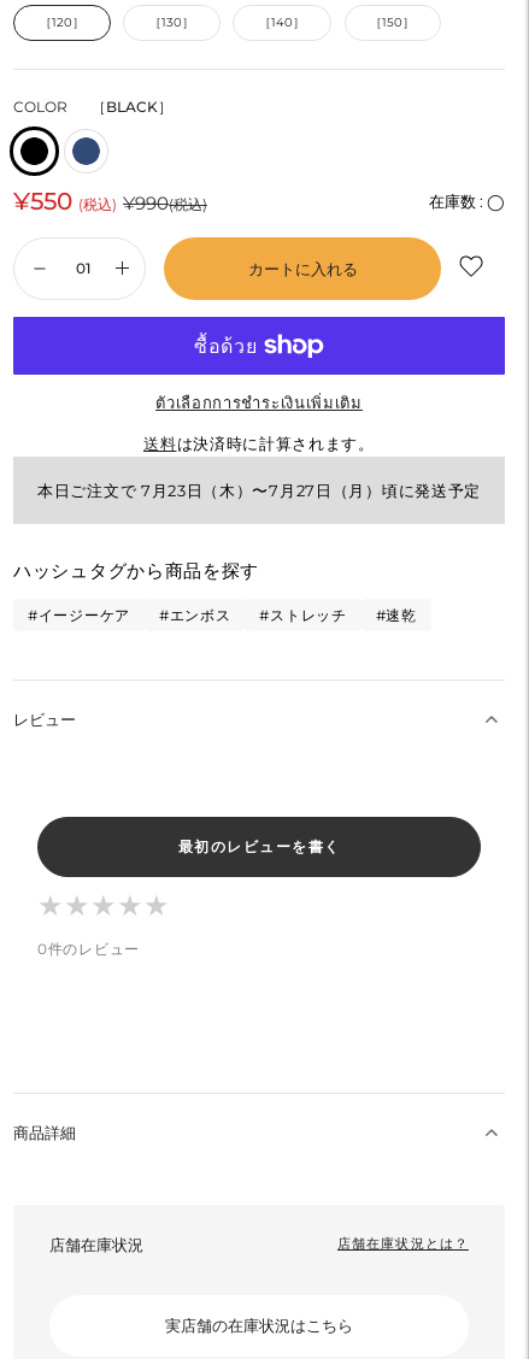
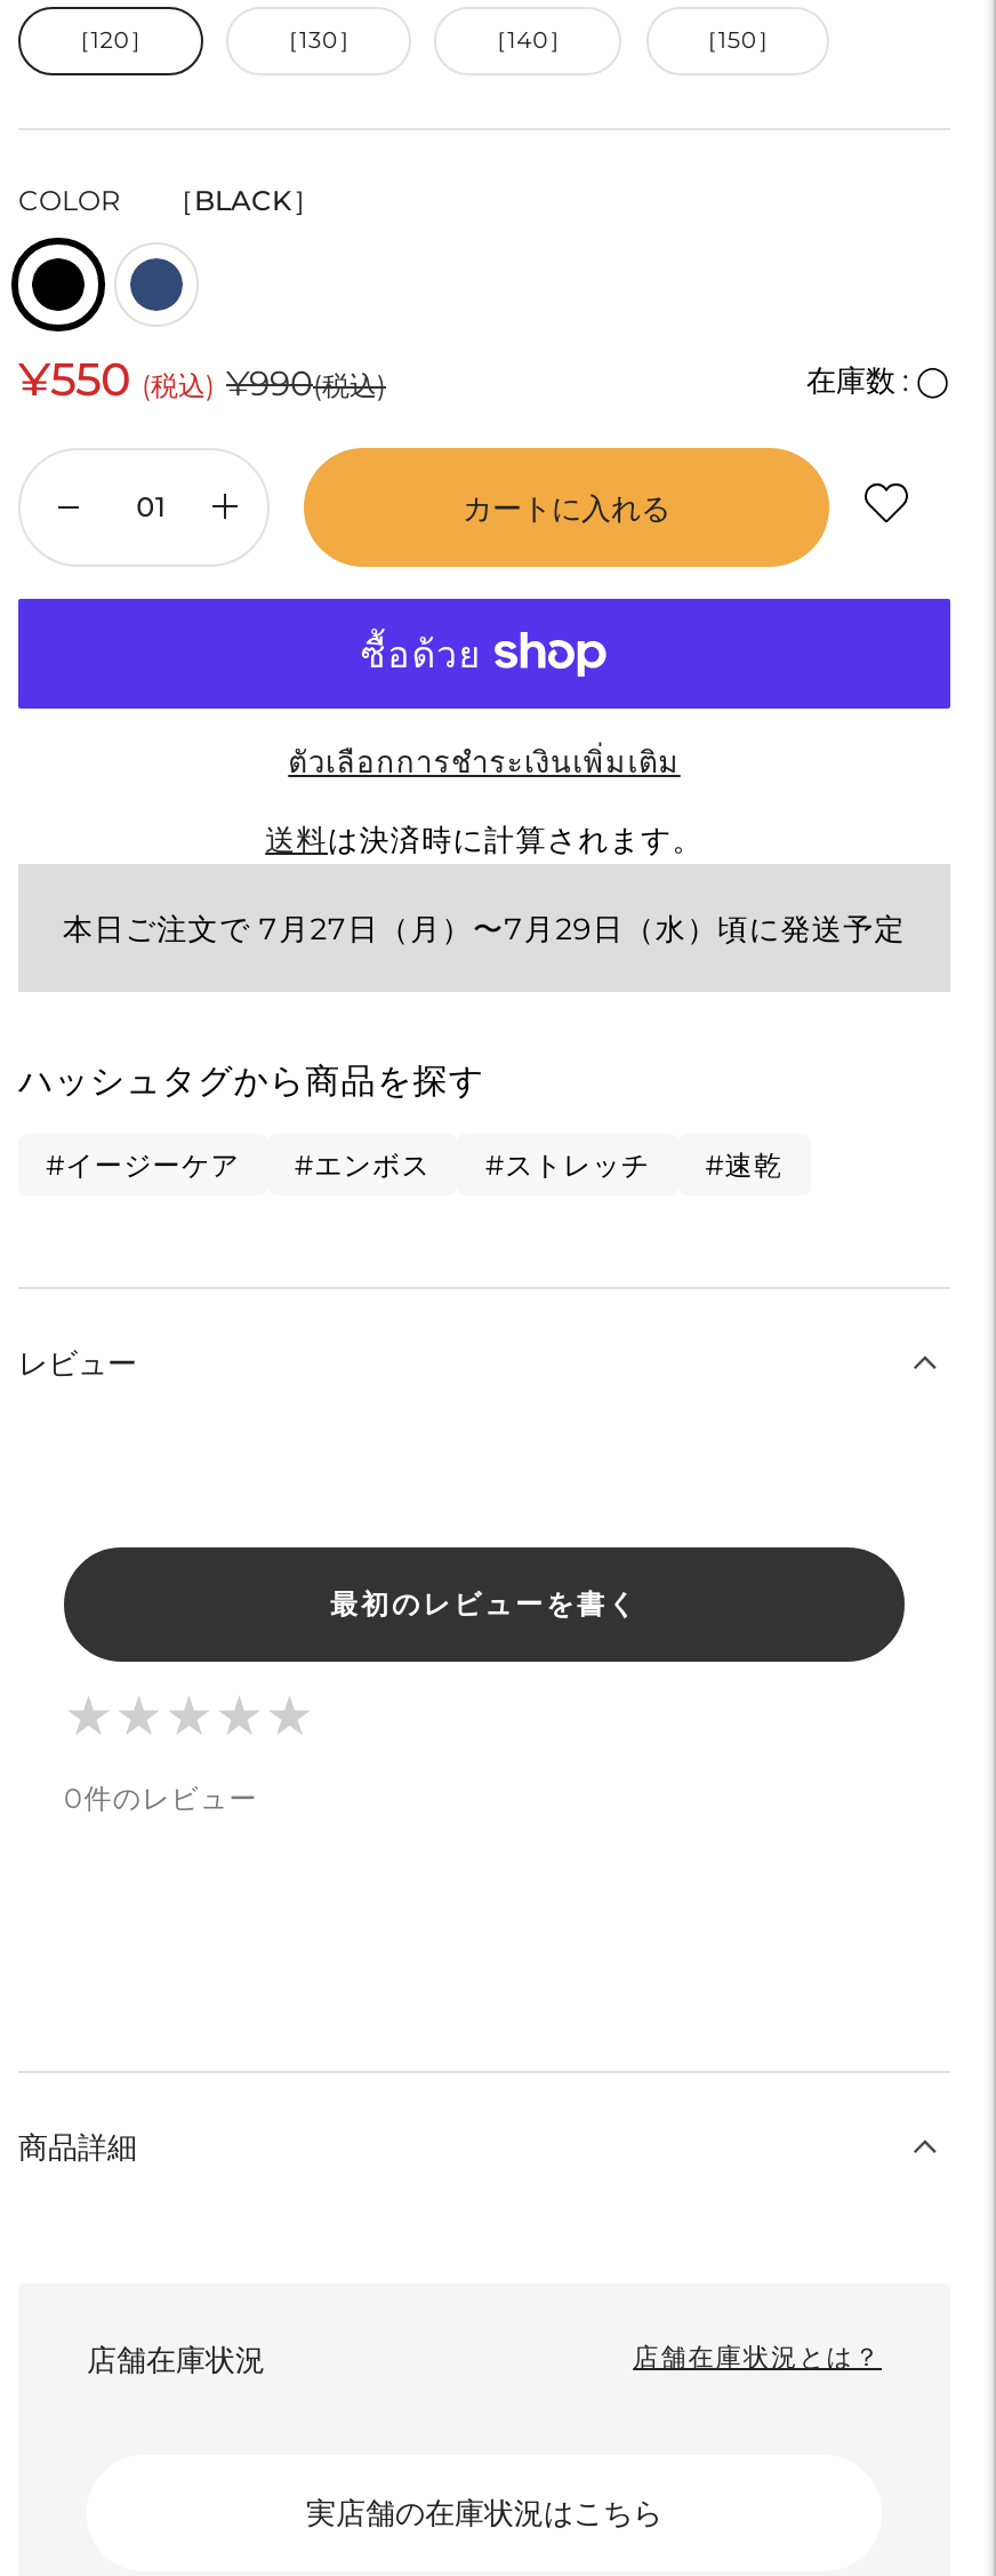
- 本日ご注文で 7月23日（木）〜7月27日（月）頃に発送予定
+ 本日ご注文で 7月27日（月）〜7月29日（水）頃に発送予定
